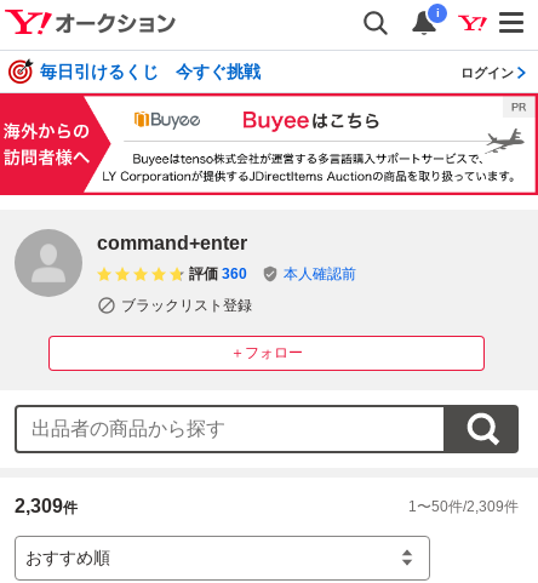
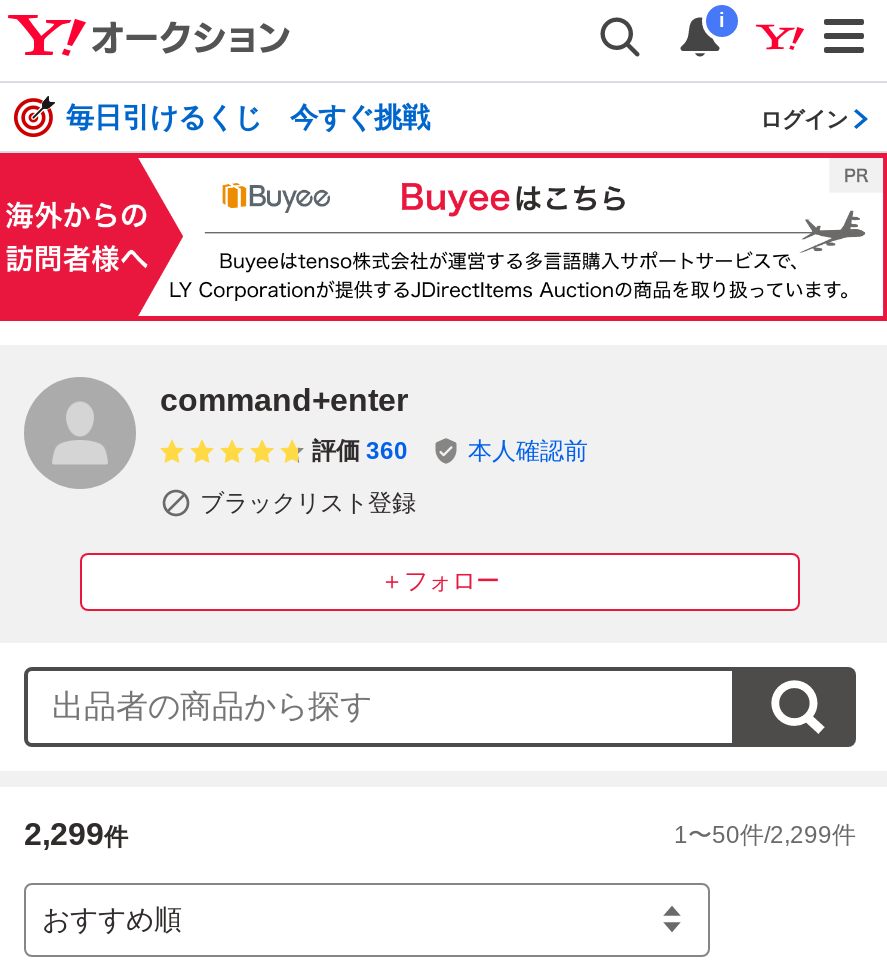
- 2,309件
+ 2,299件

- 1〜50件/2,309件
+ 1〜50件/2,299件
